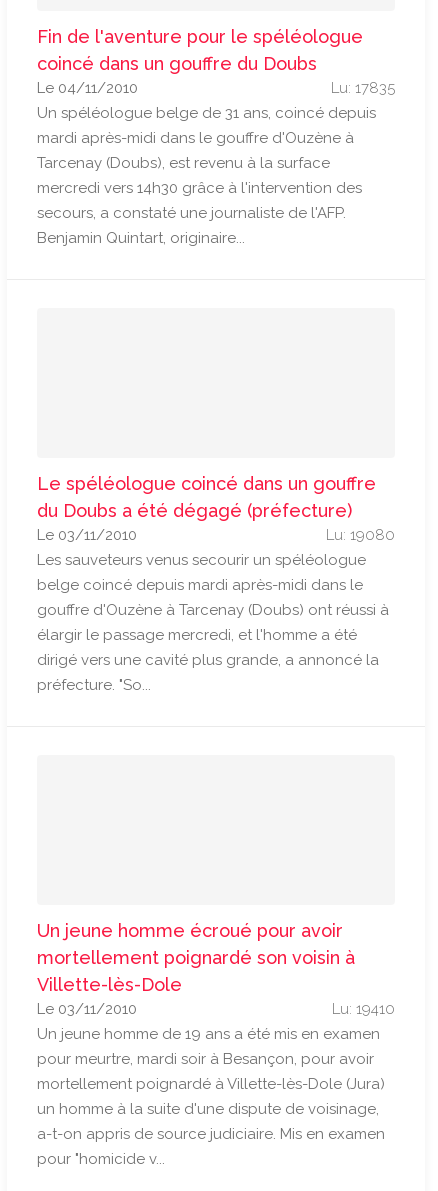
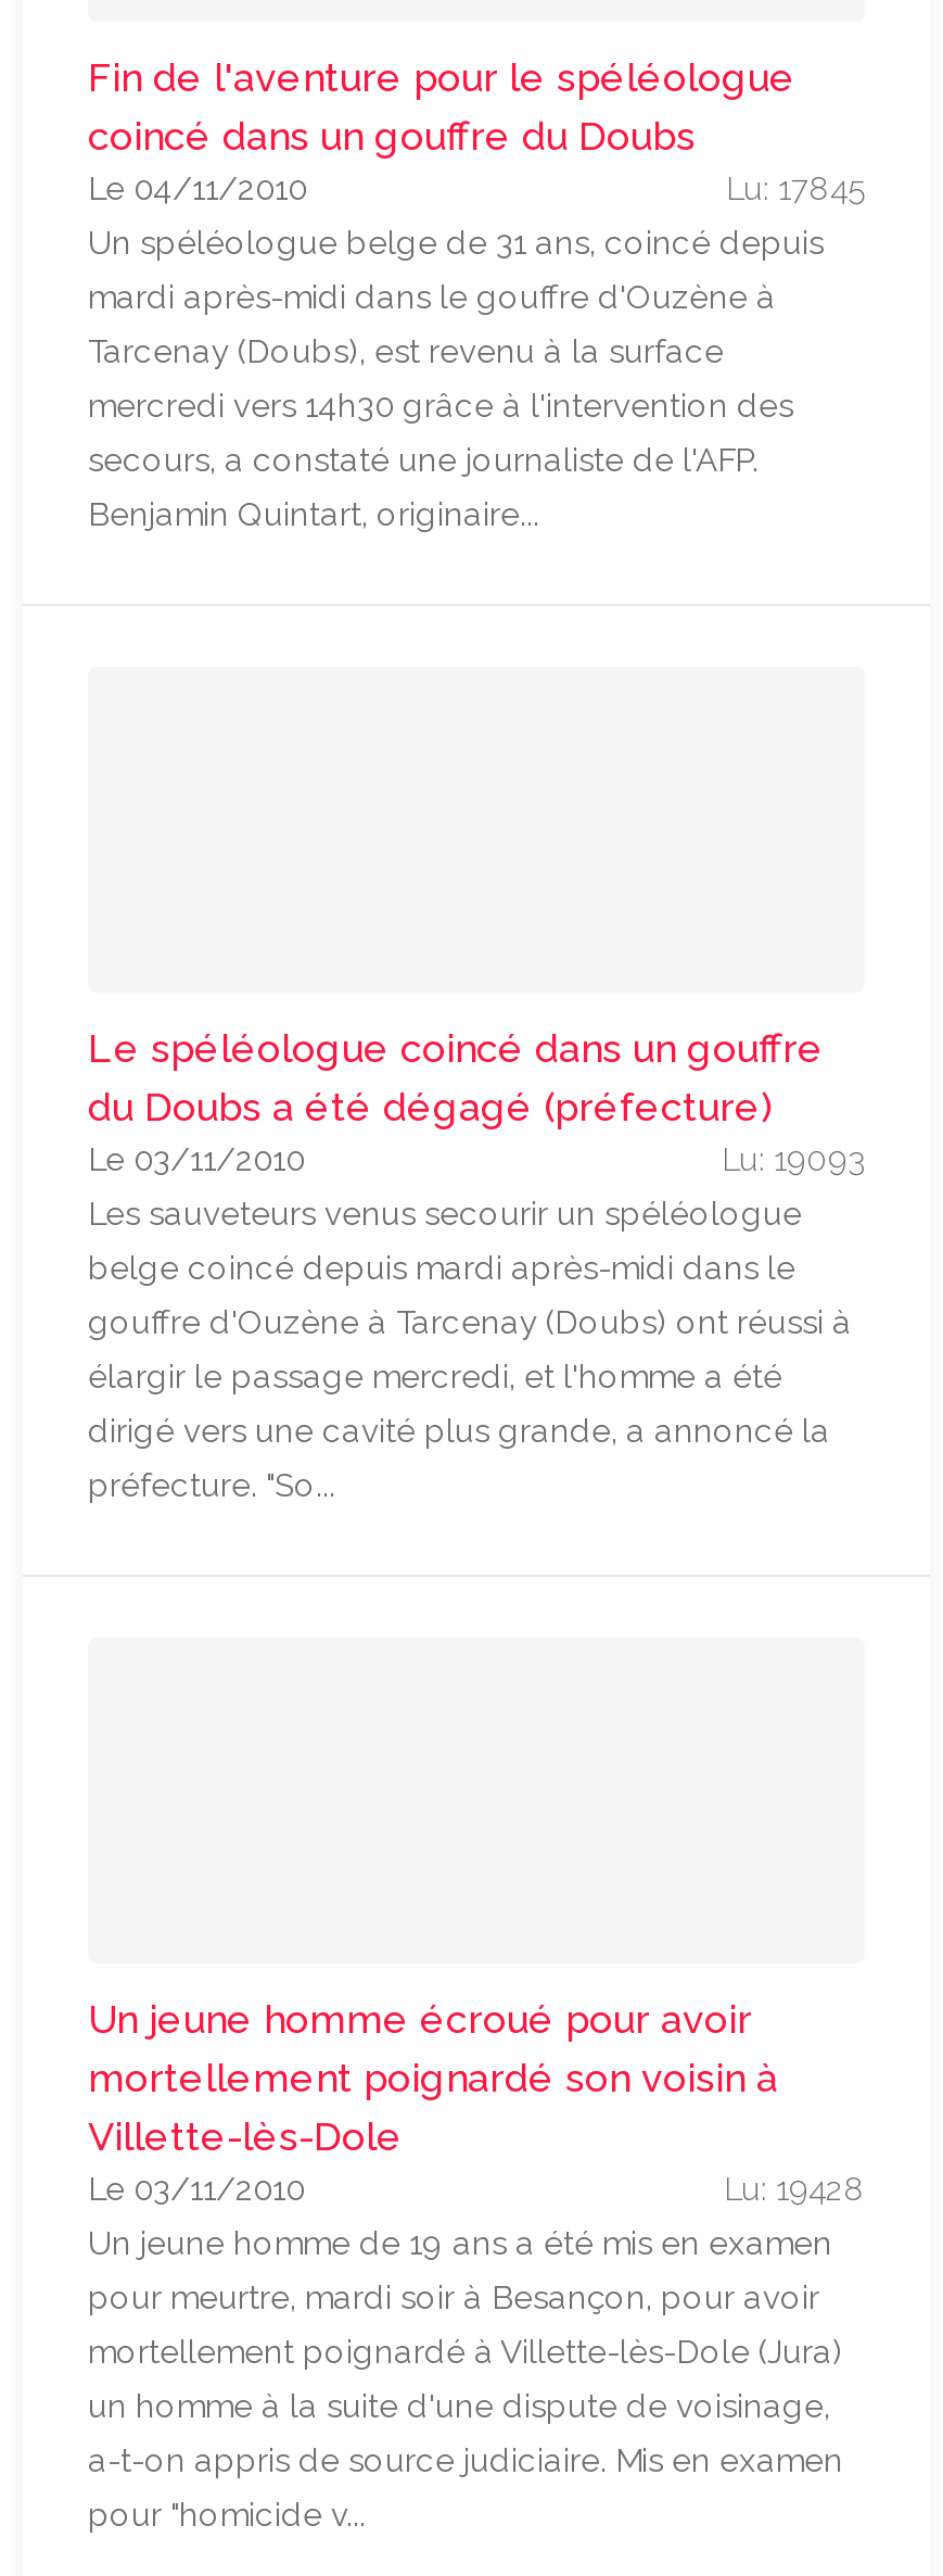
- Lu: 17835
+ Lu: 17845

- Lu: 19080
+ Lu: 19093

- Lu: 19410
+ Lu: 19428
